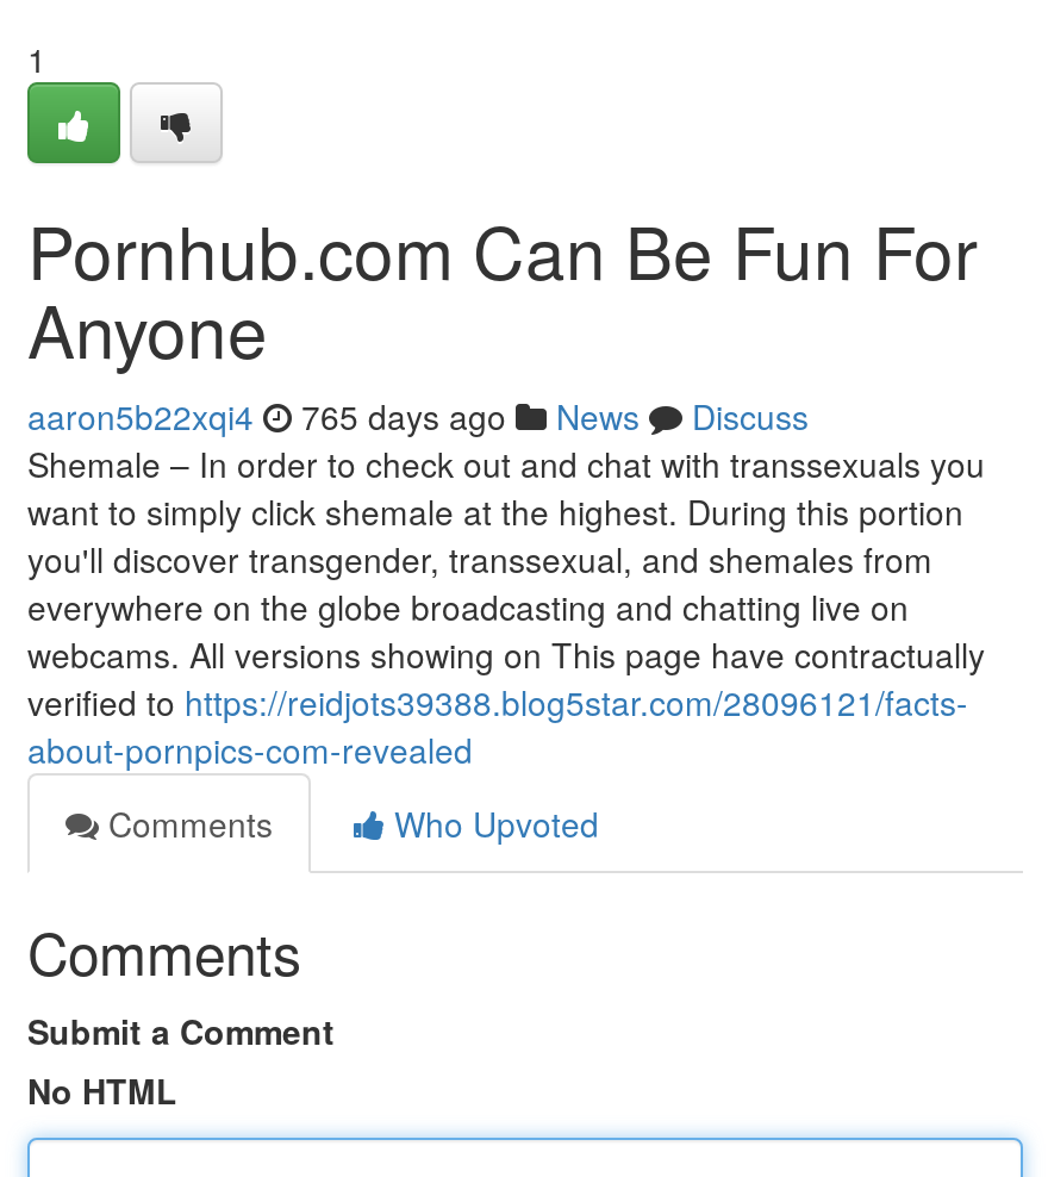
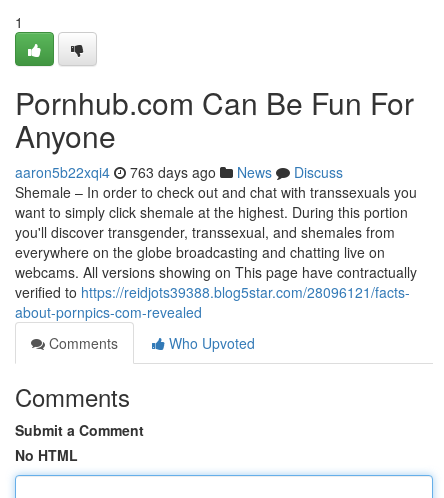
- aaron5b22xqi4 765 days ago News Discuss
+ aaron5b22xqi4 763 days ago News Discuss
